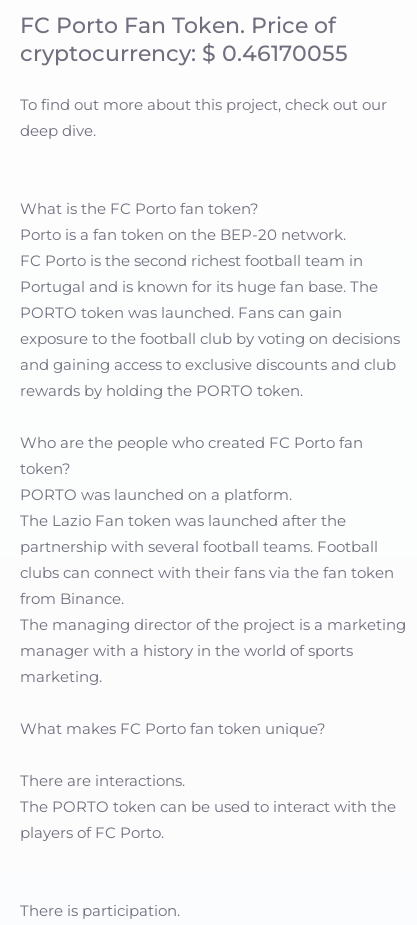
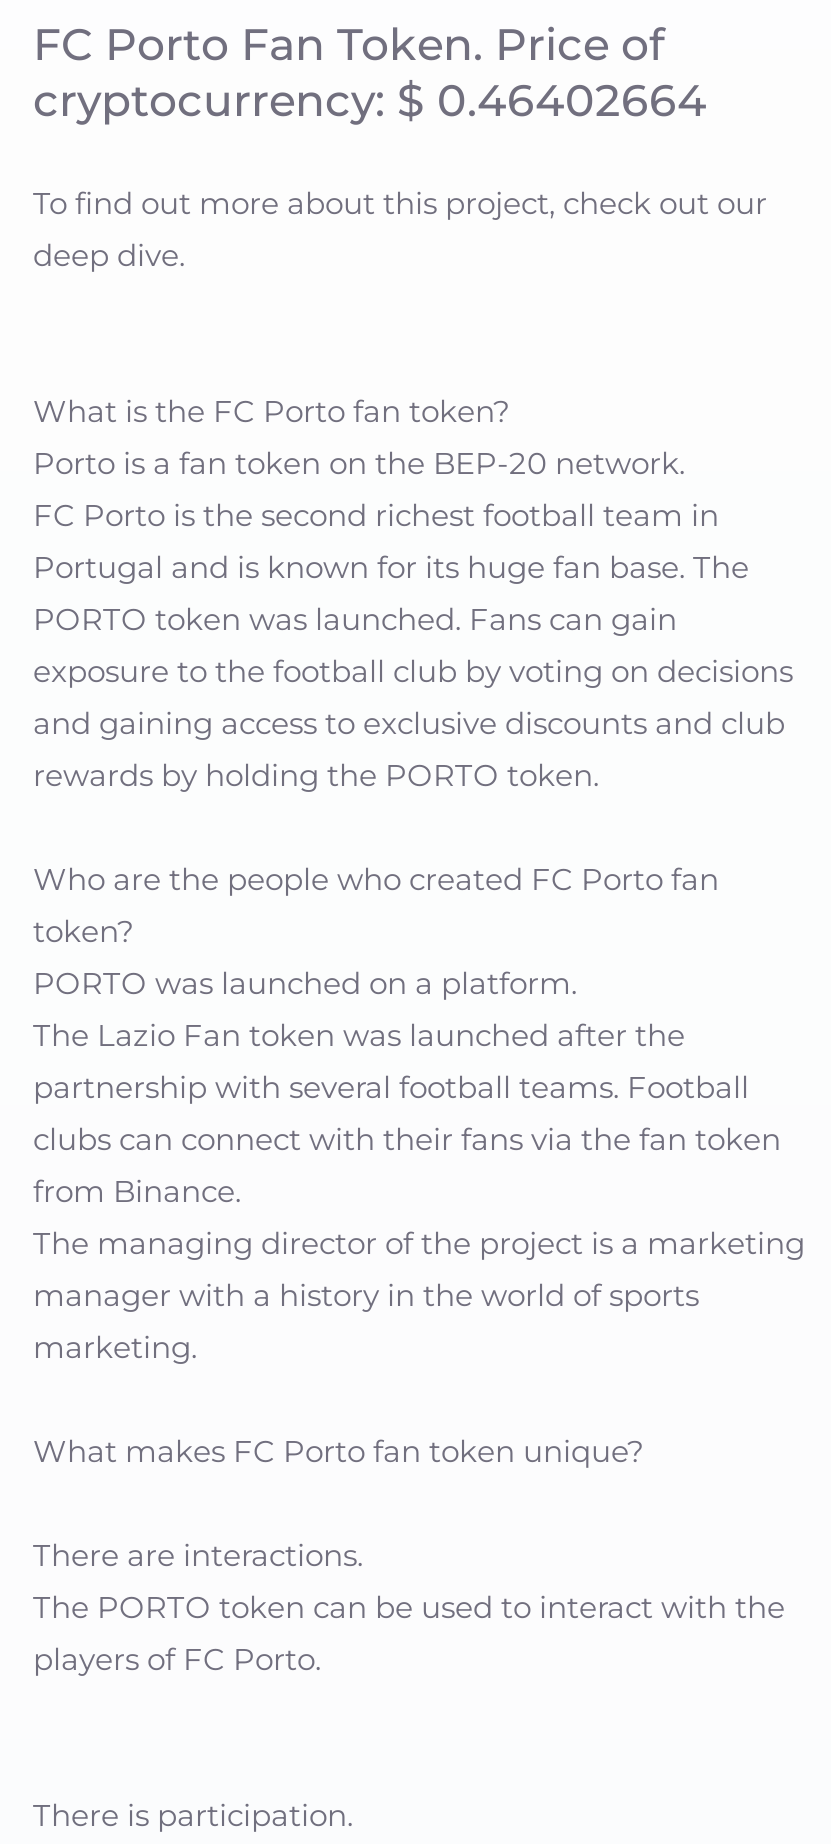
- cryptocurrency: $ 0.46170055
+ cryptocurrency: $ 0.46402664
